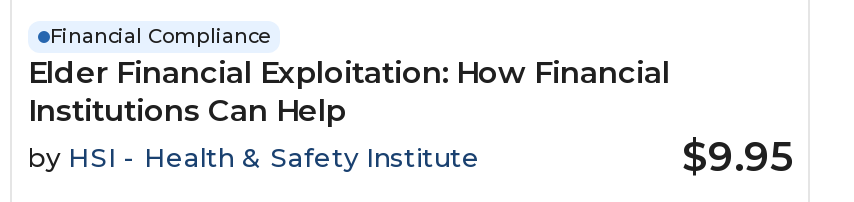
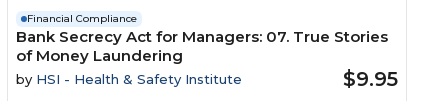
- Elder Financial Exploitation: How Financial
- Institutions Can Help
+ Bank Secrecy Act for Managers: 07. True Stories
+ of Money Laundering
